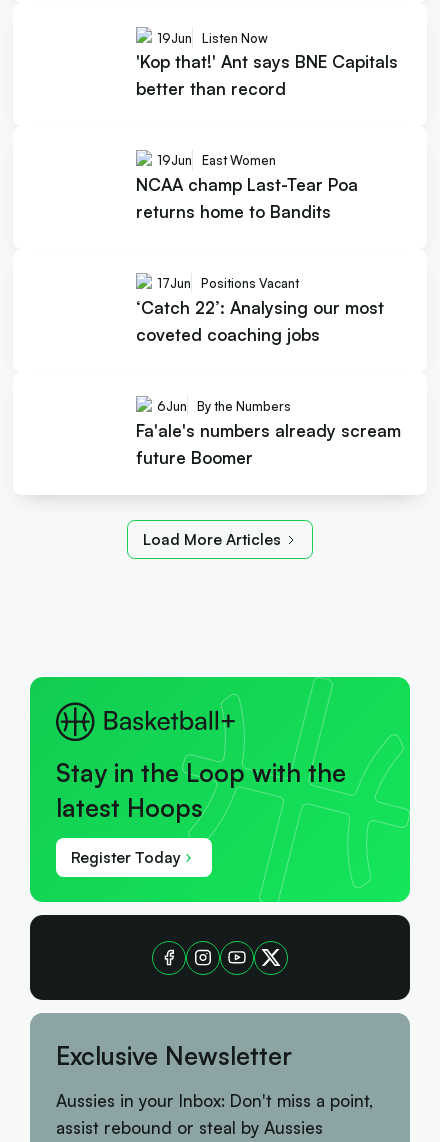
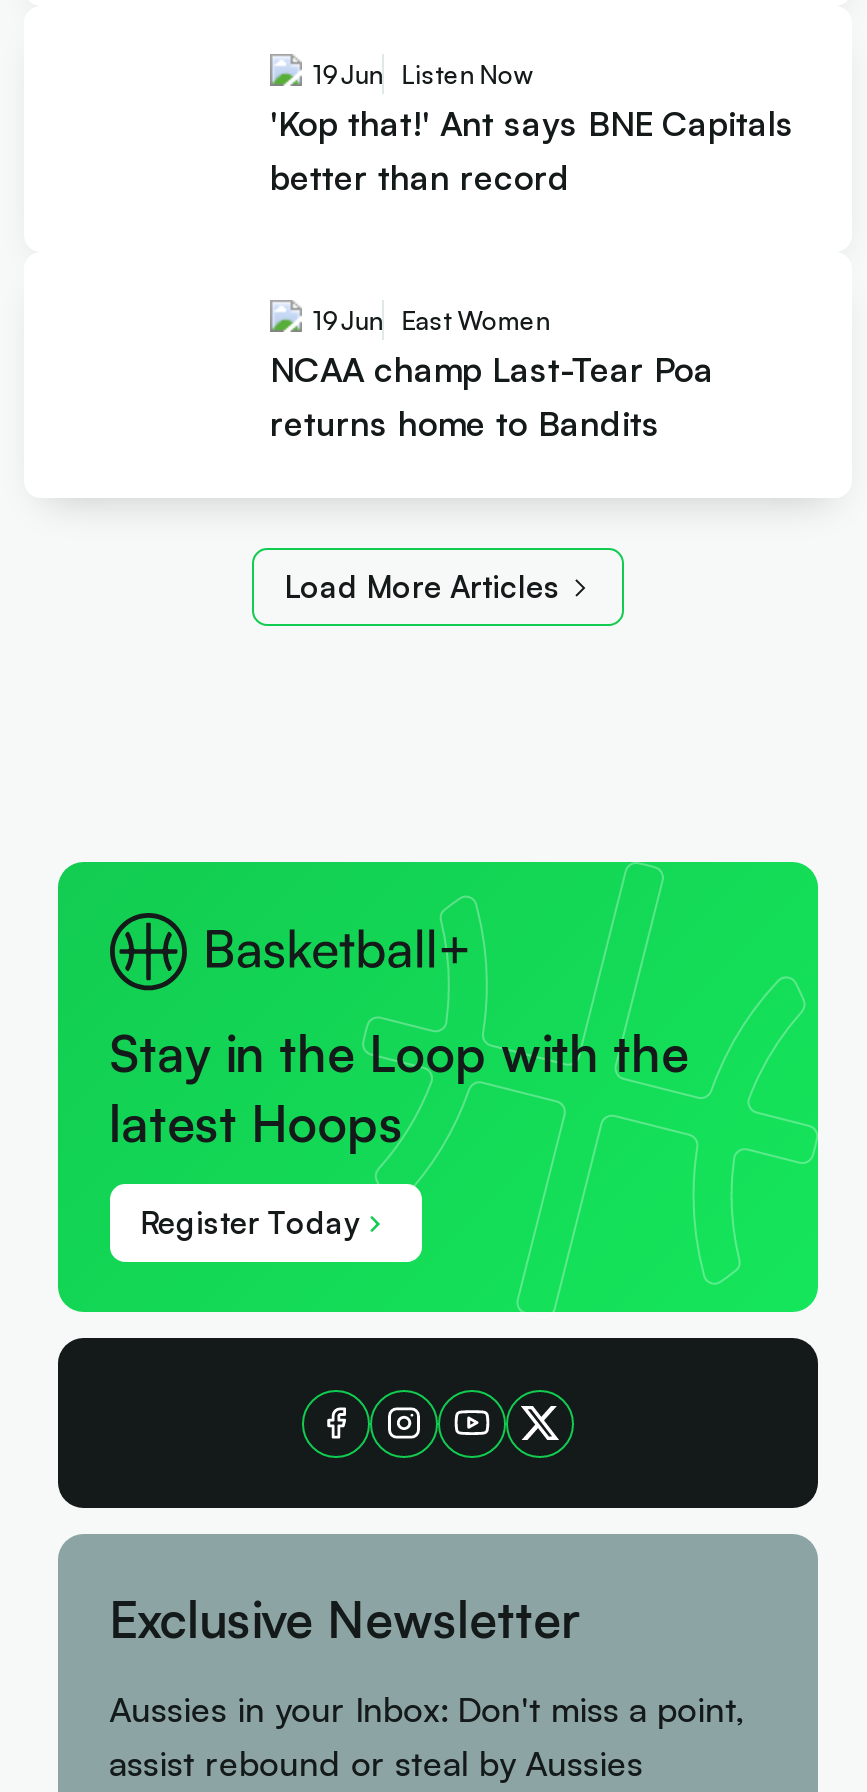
- 17Jun Positions Vacant
- ‘Catch 22’: Analysing our most
- coveted coaching jobs

- 6Jun By the Numbers
- Fa'ale's numbers already scream
- future Boomer
